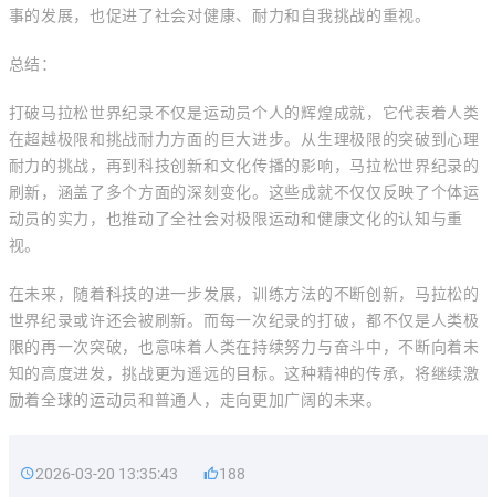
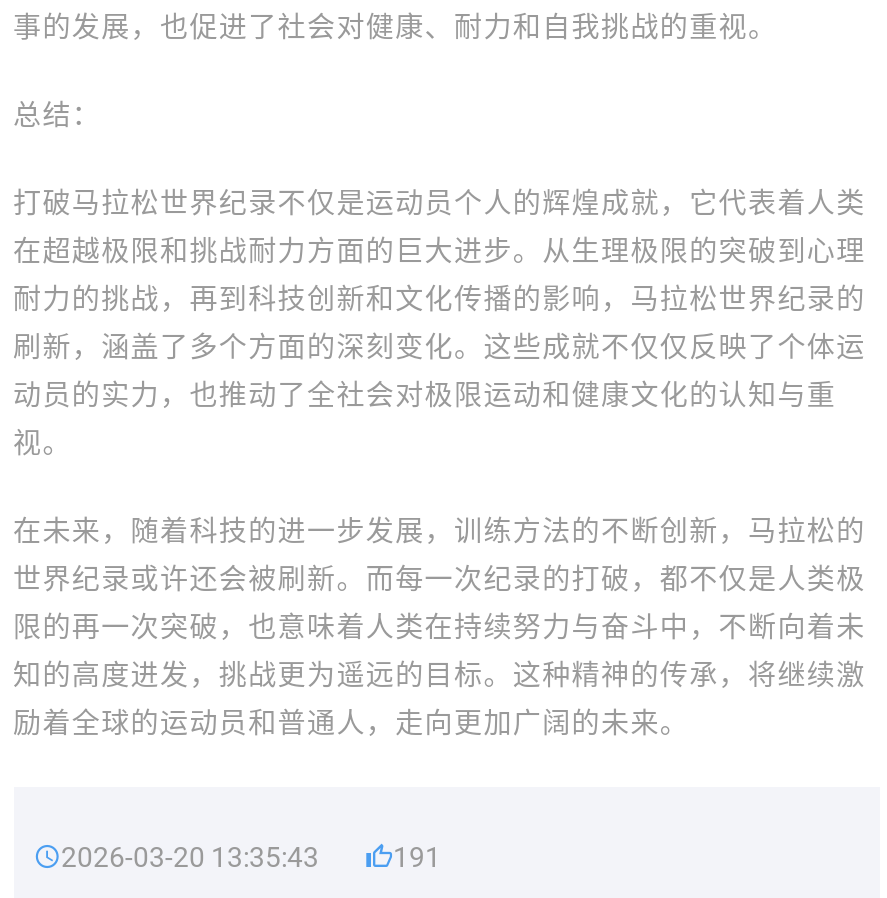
- 188
+ 191
